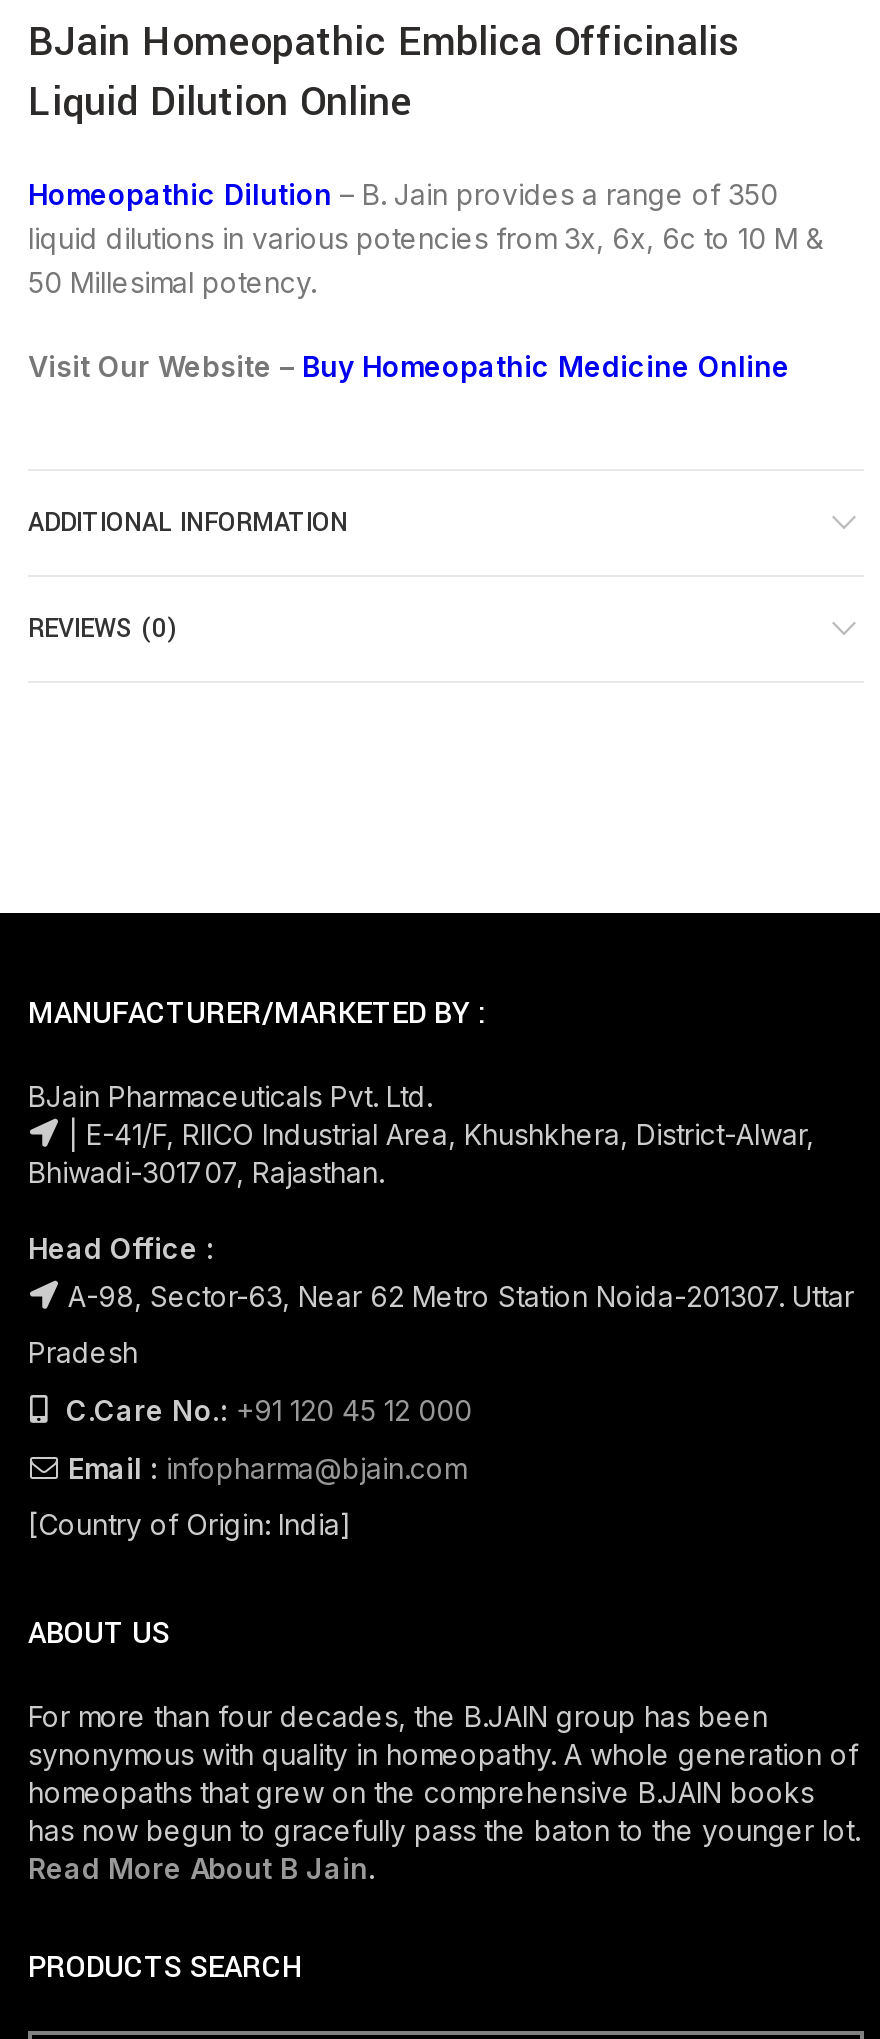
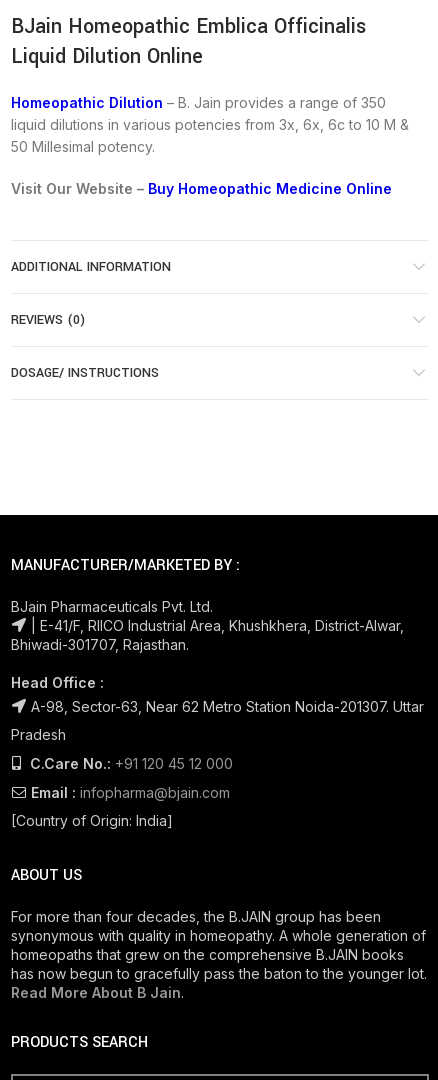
+ DOSAGE/ INSTRUCTIONS
